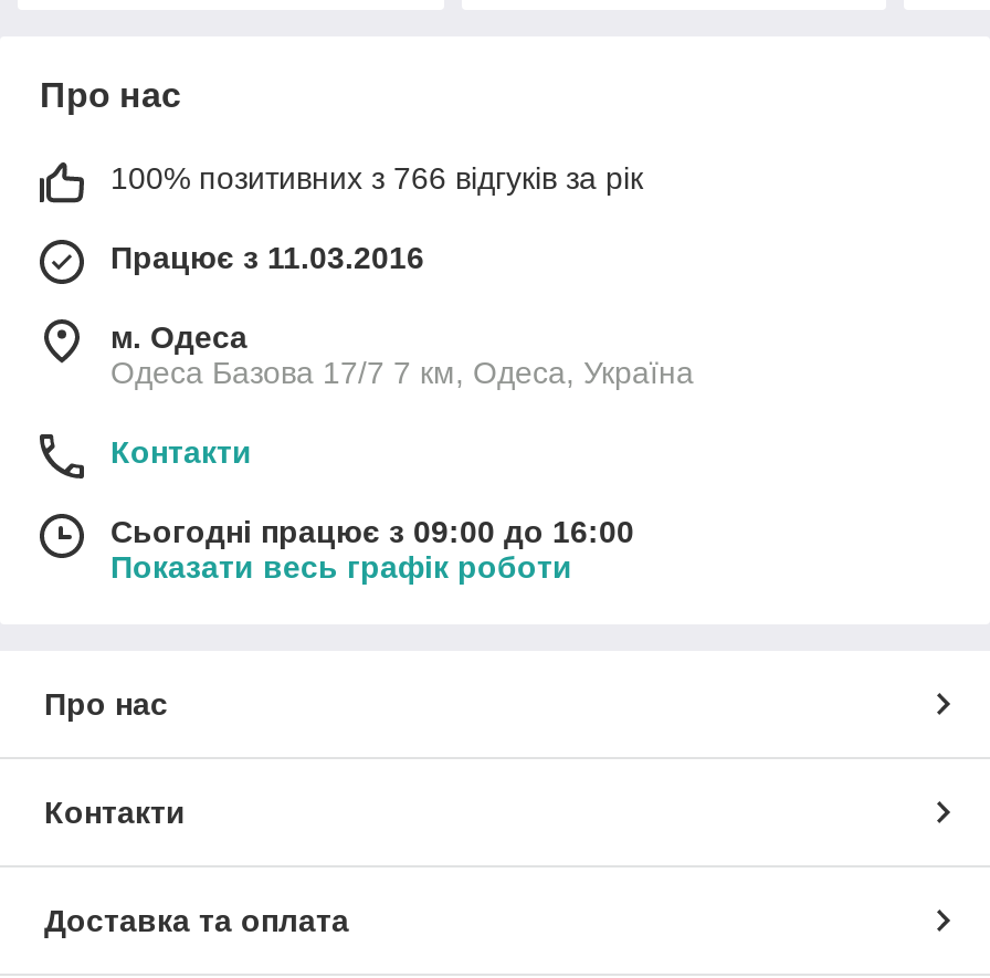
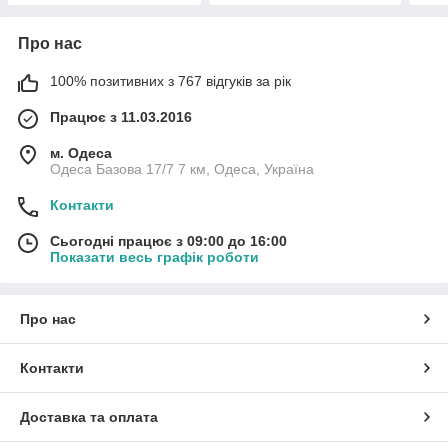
- 100% позитивних з 766 відгуків за рік
+ 100% позитивних з 767 відгуків за рік
